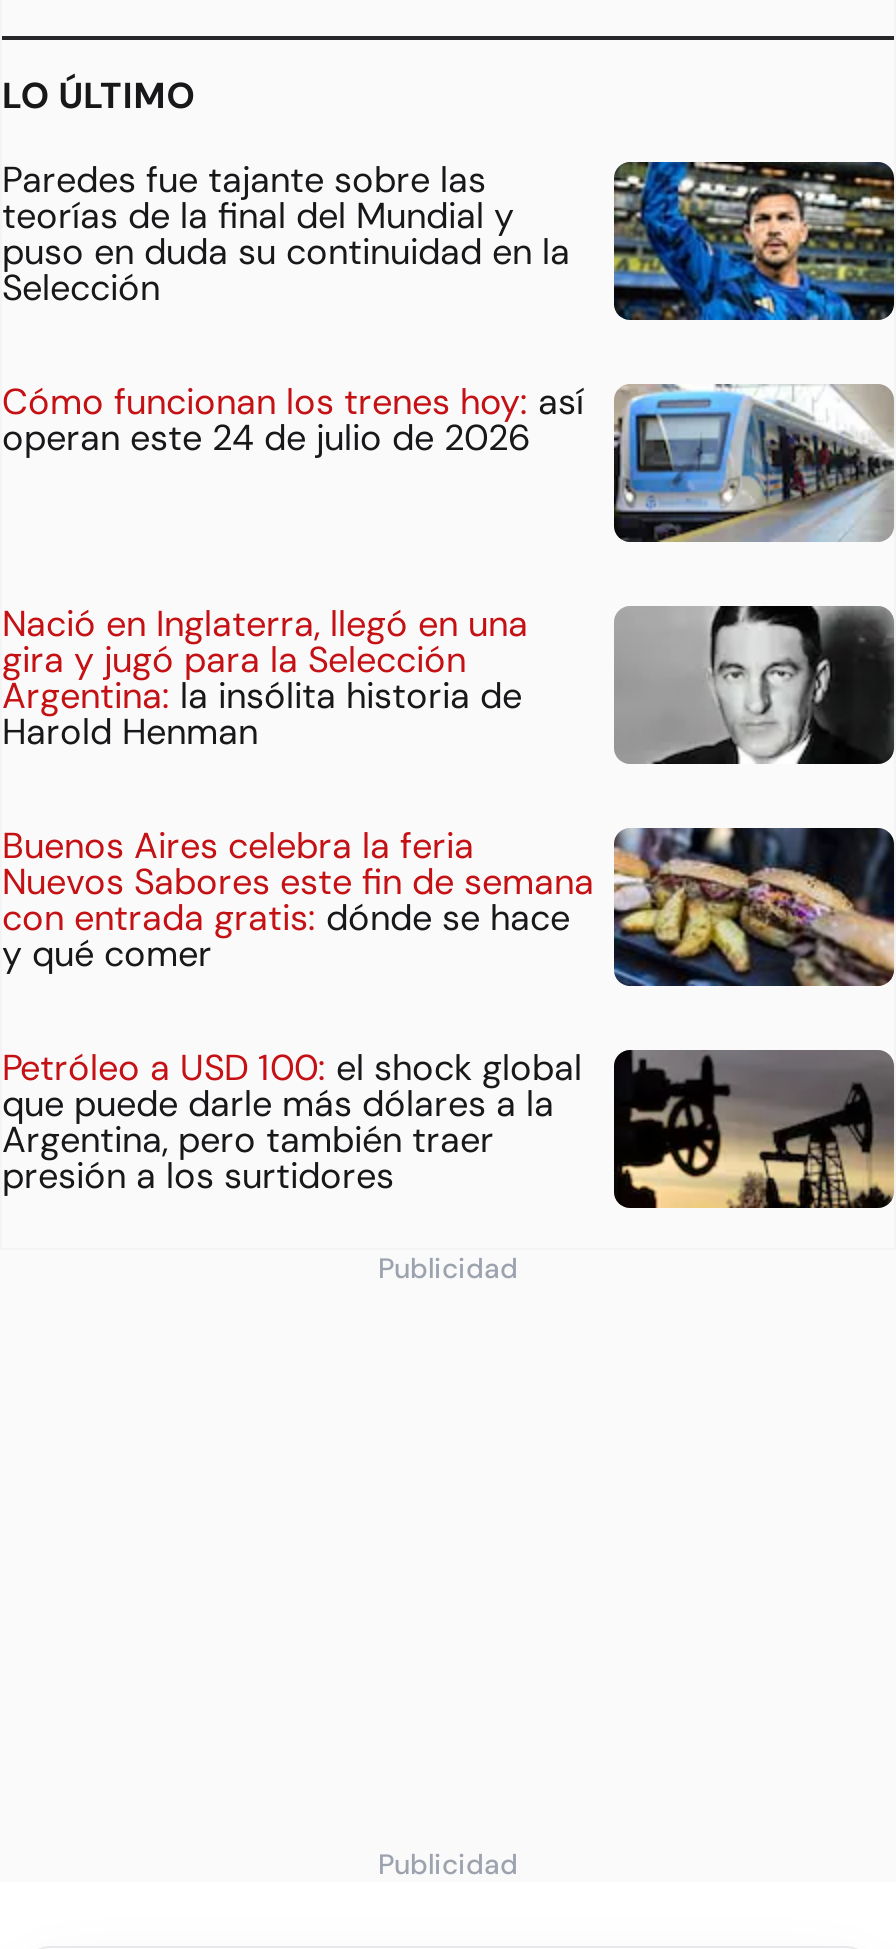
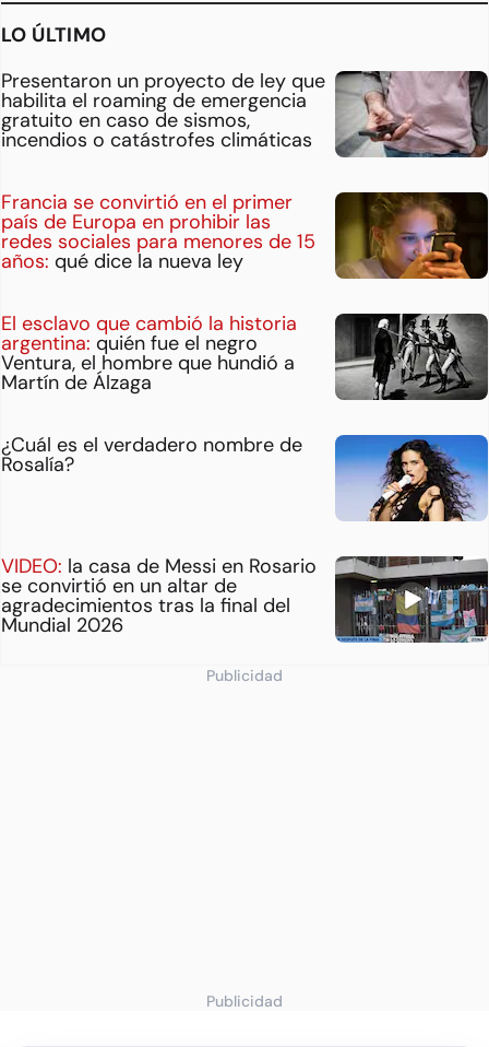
- [image]
- Paredes fue tajante sobre las
- teorías de la final del Mundial y
- puso en duda su continuidad en la
- Selección
+ [image]
+ Presentaron un proyecto de ley que
+ habilita el roaming de emergencia
+ gratuito en caso de sismos,
+ incendios o catástrofes climáticas

- [image]
- Cómo funcionan los trenes hoy: así
- operan este 24 de julio de 2026
+ [image]
+ Francia se convirtió en el primer
+ país de Europa en prohibir las
+ redes sociales para menores de 15
+ años: qué dice la nueva ley

- Nació en Inglaterra, llegó en una
- gira y jugó para la Selección
- Argentina: la insólita historia de
- Harold Henman
+ El esclavo que cambió la historia
+ argentina: quién fue el negro
+ Ventura, el hombre que hundió a
+ Martín de Álzaga

- [image]
+ [image]

- [image]
- Buenos Aires celebra la feria
- Nuevos Sabores este fin de semana
- con entrada gratis: dónde se hace
- y qué comer
+ [image]
+ ¿Cuál es el verdadero nombre de
+ Rosalía?

- [image]
- Petróleo a USD 100: el shock global
- que puede darle más dólares a la
- Argentina, pero también traer
- presión a los surtidores
+ [image]
+ VIDEO: la casa de Messi en Rosario
+ se convirtió en un altar de
+ agradecimientos tras la final del
+ Mundial 2026
